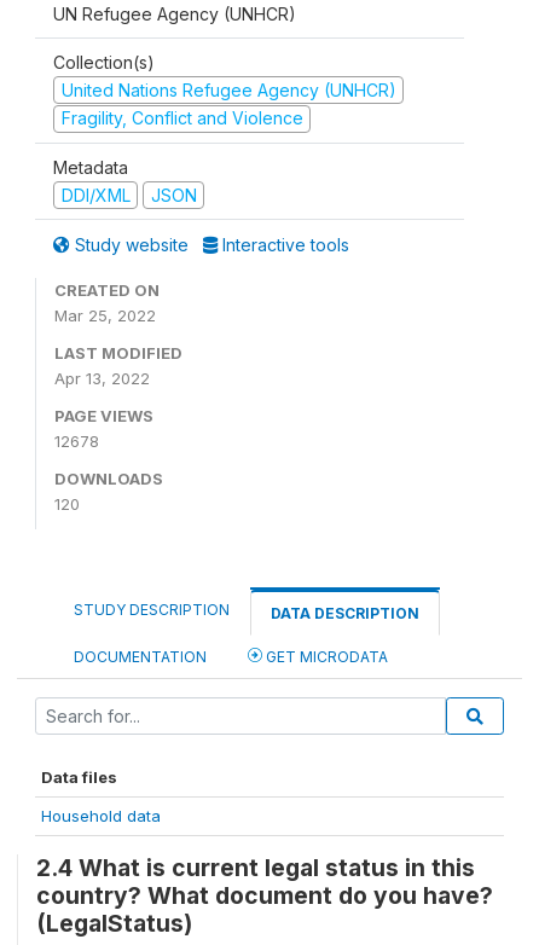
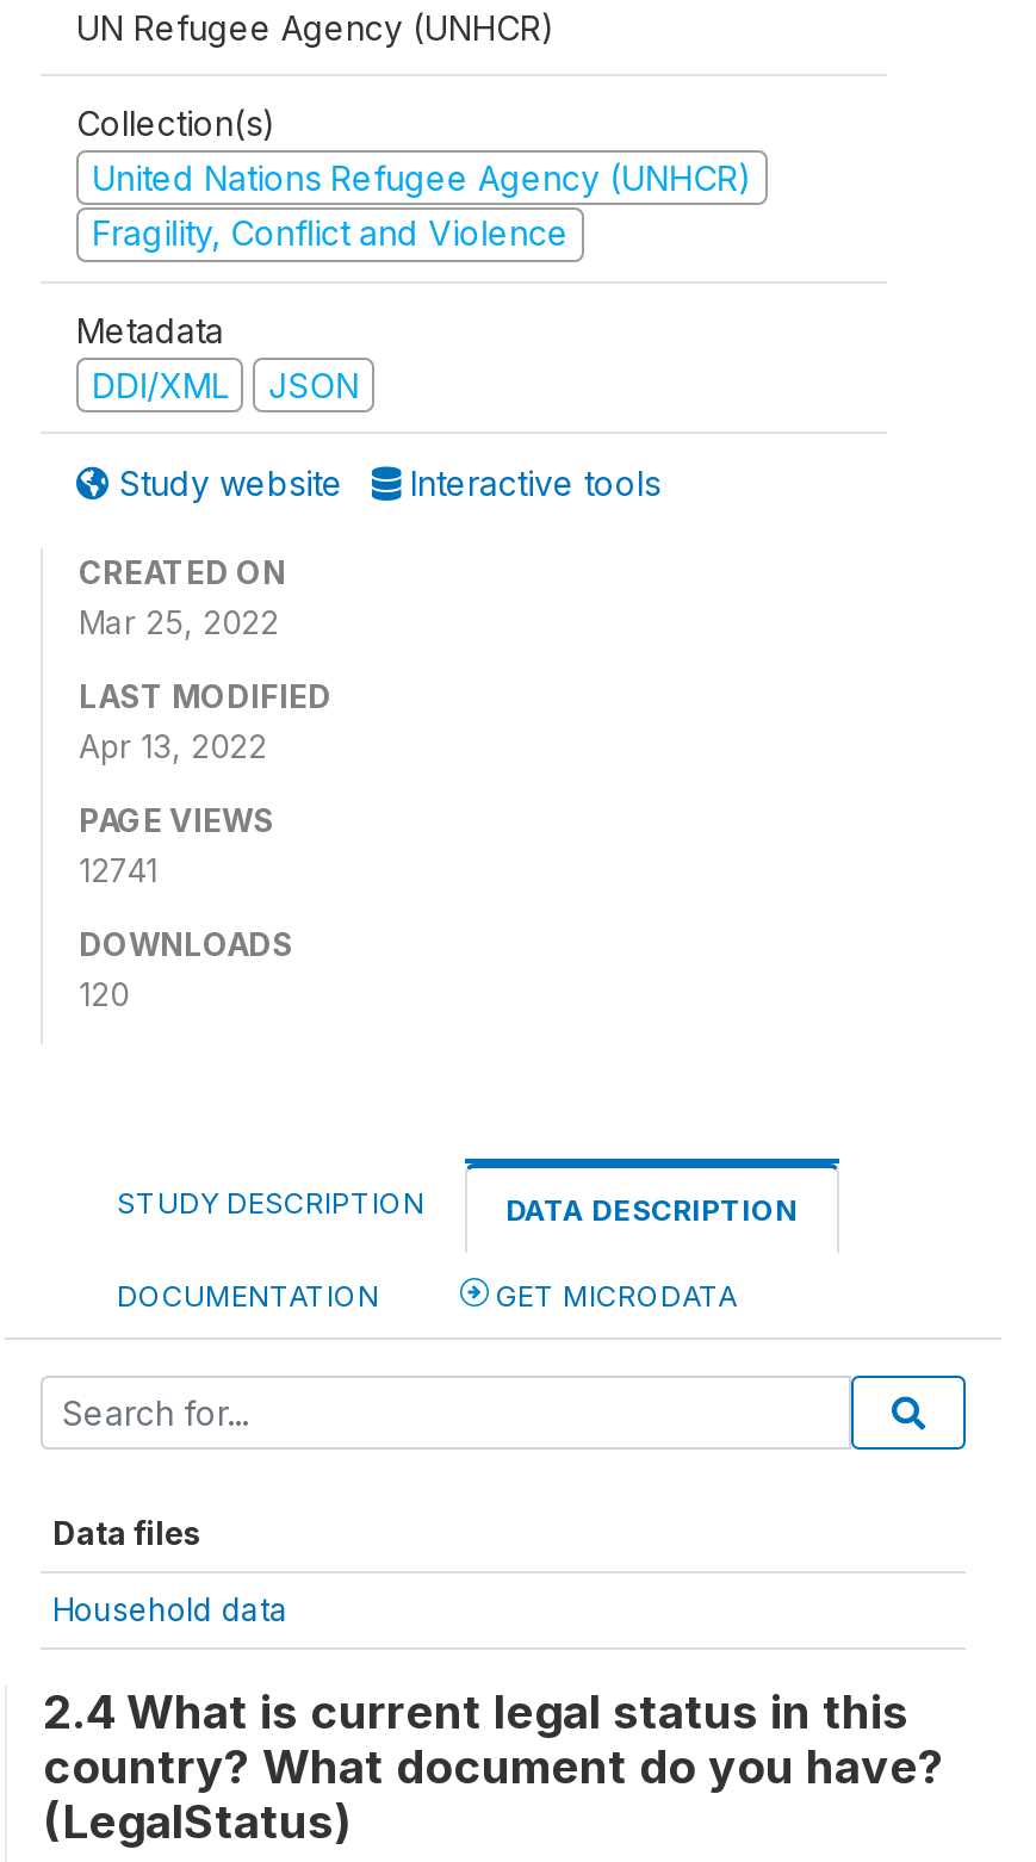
- 12678
+ 12741
